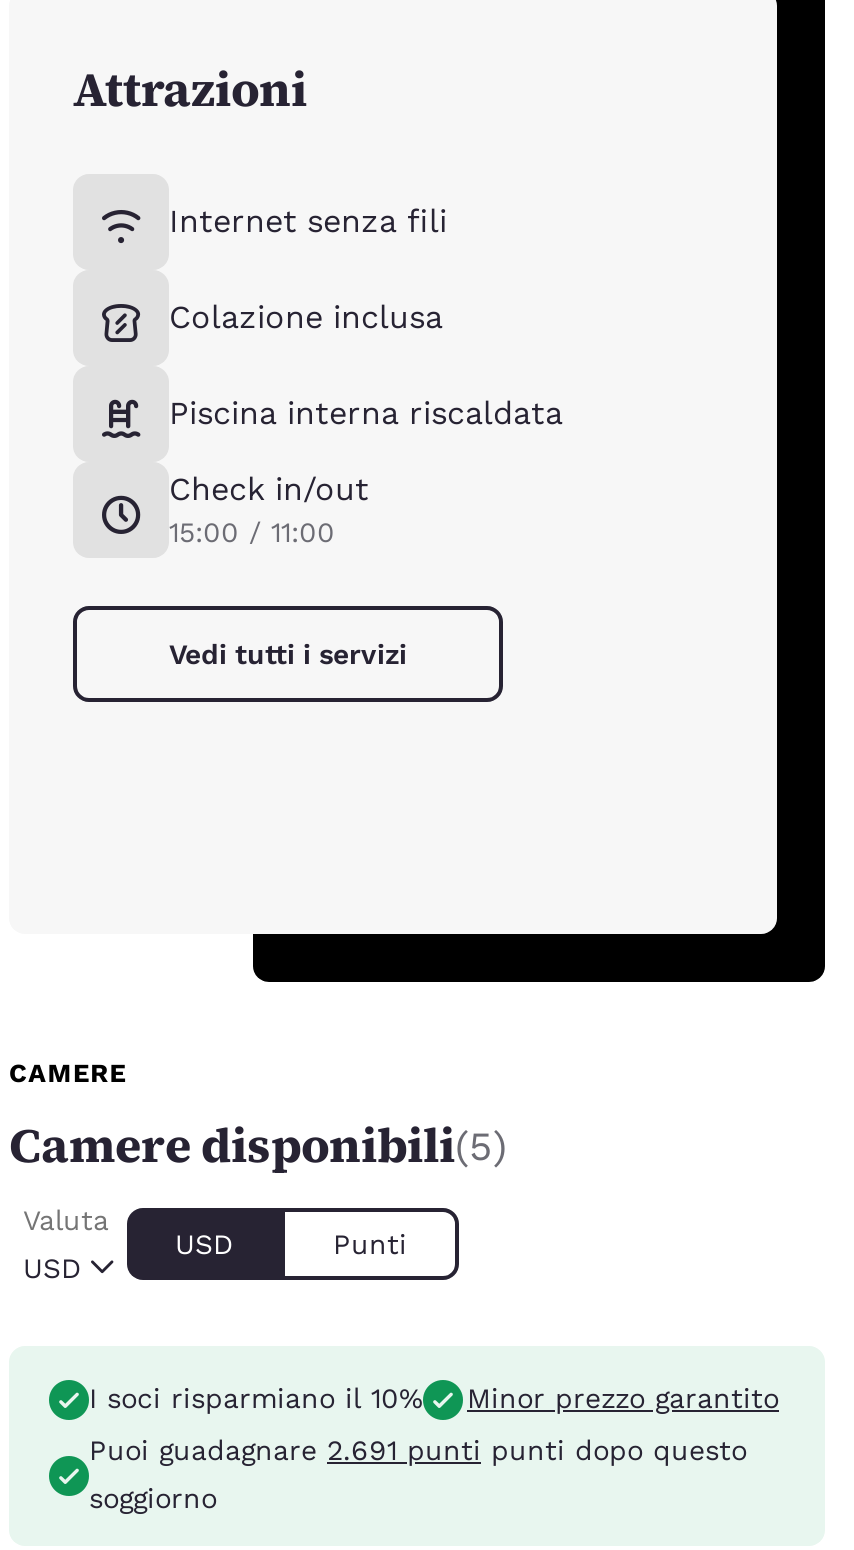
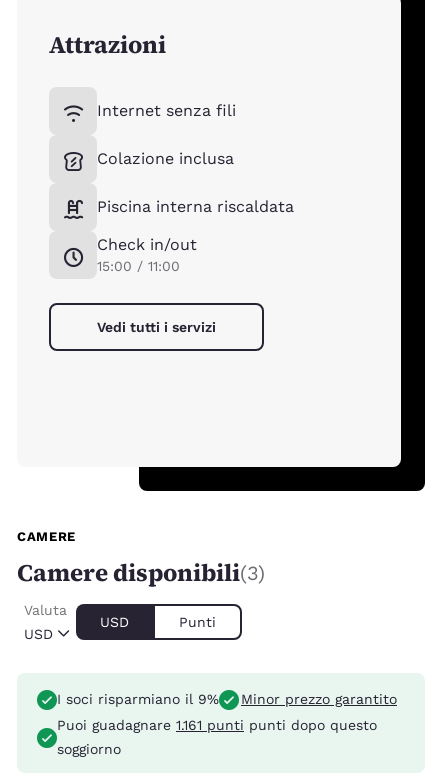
- Camere disponibili(5)
+ Camere disponibili(3)

- I soci risparmiano il 10%
+ I soci risparmiano il 9%

- Puoi guadagnare 2.691 punti punti dopo questo
+ Puoi guadagnare 1.161 punti punti dopo questo
